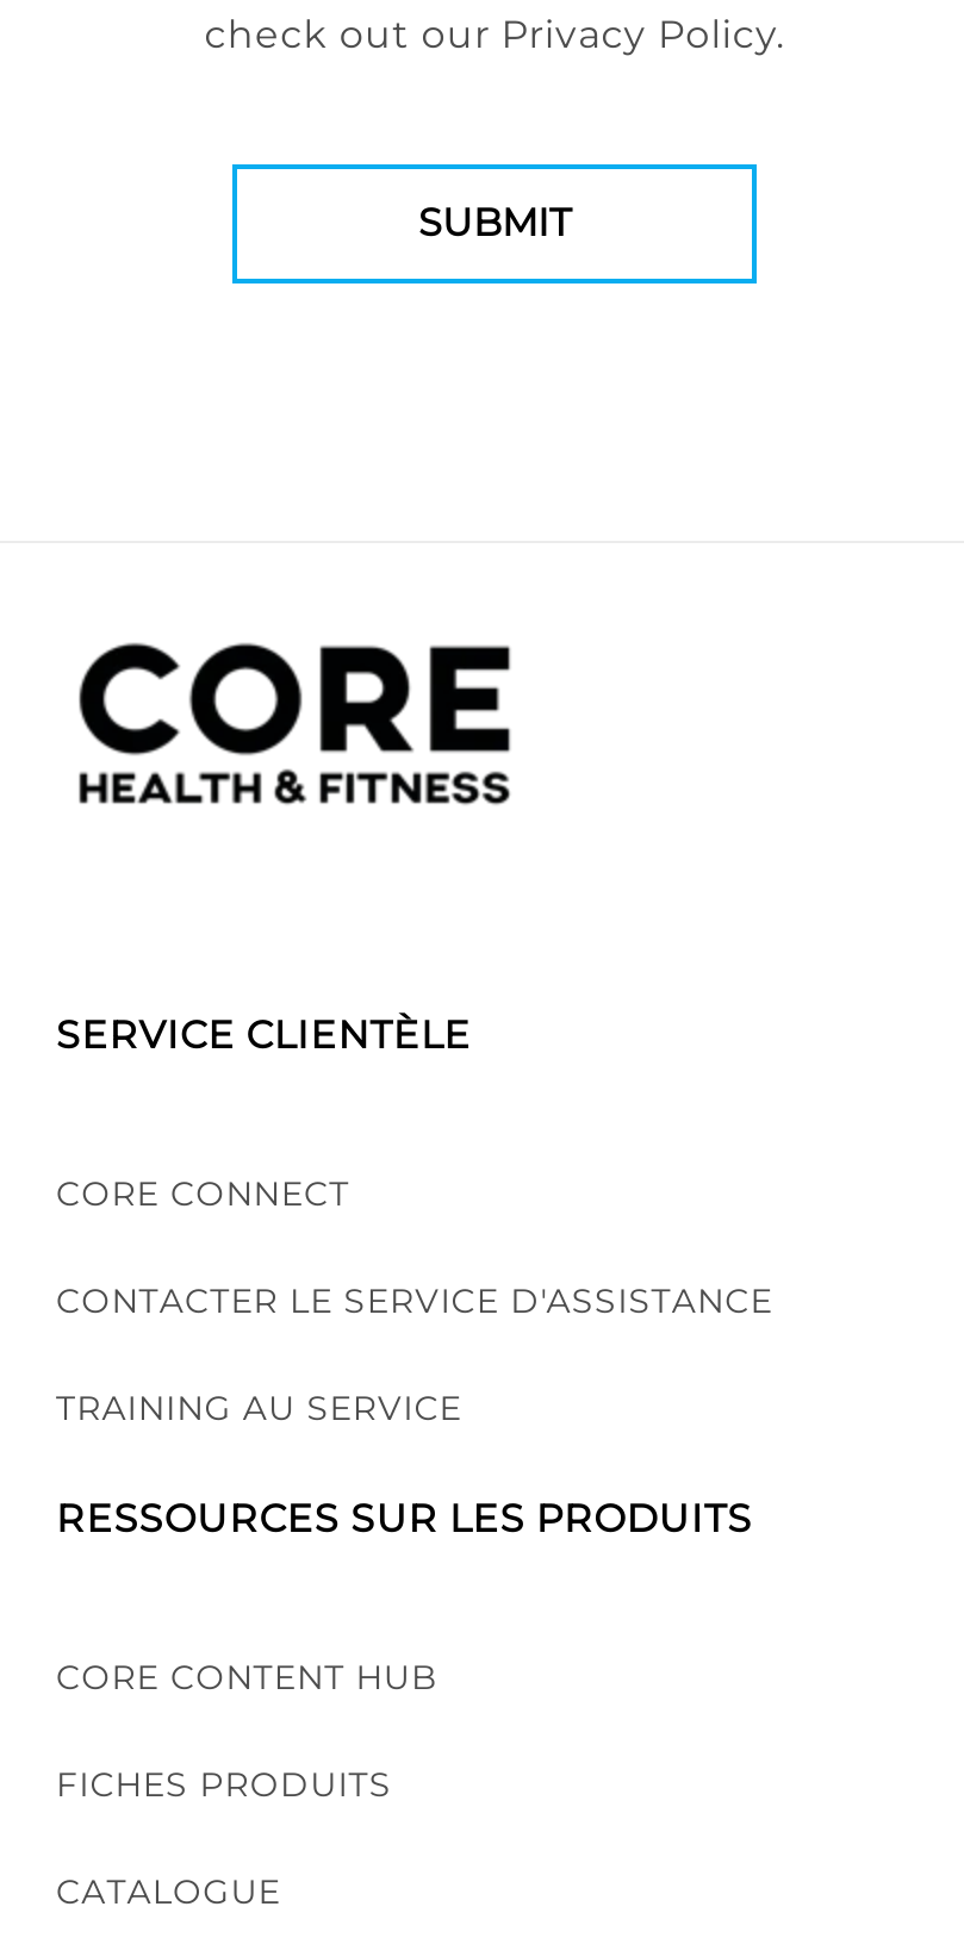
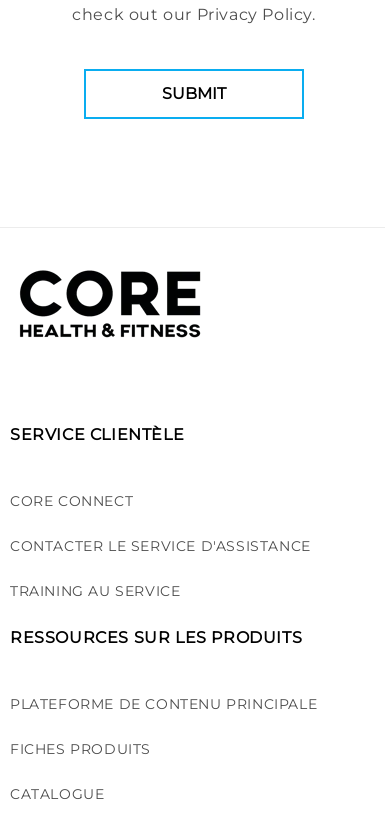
- CORE CONTENT HUB
+ PLATEFORME DE CONTENU PRINCIPALE
